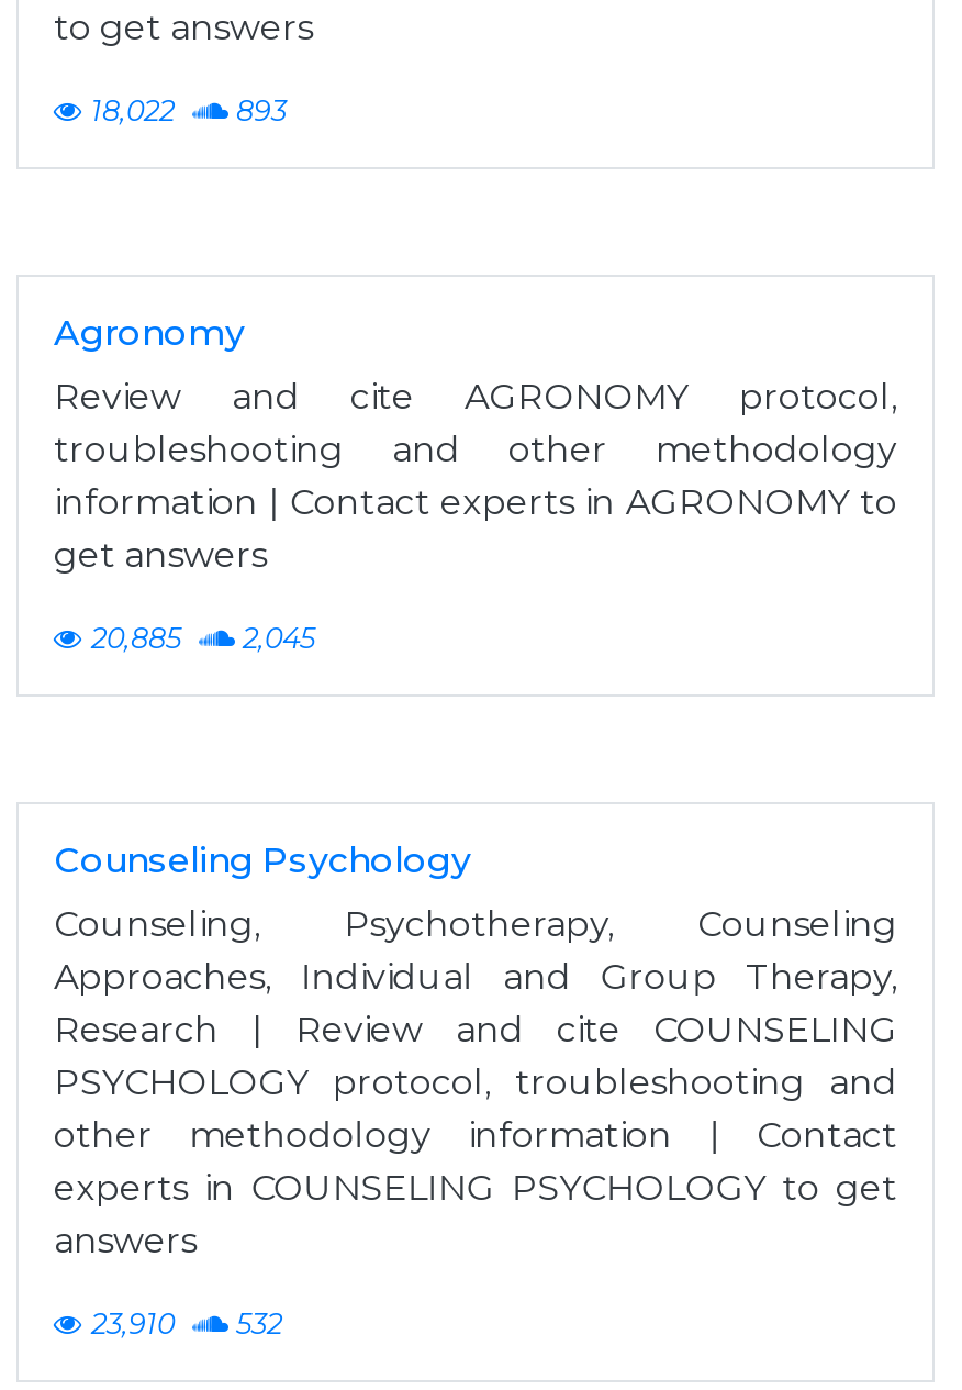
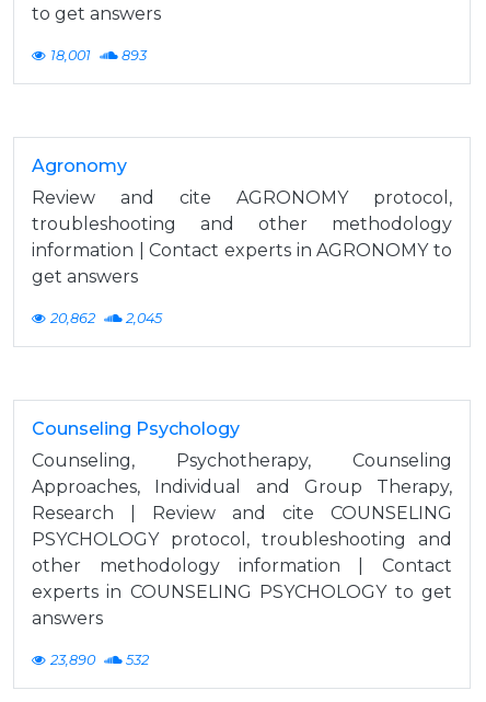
- 18,022 893
+ 18,001 893

- 20,885 2,045
+ 20,862 2,045

- 23,910 532
+ 23,890 532
